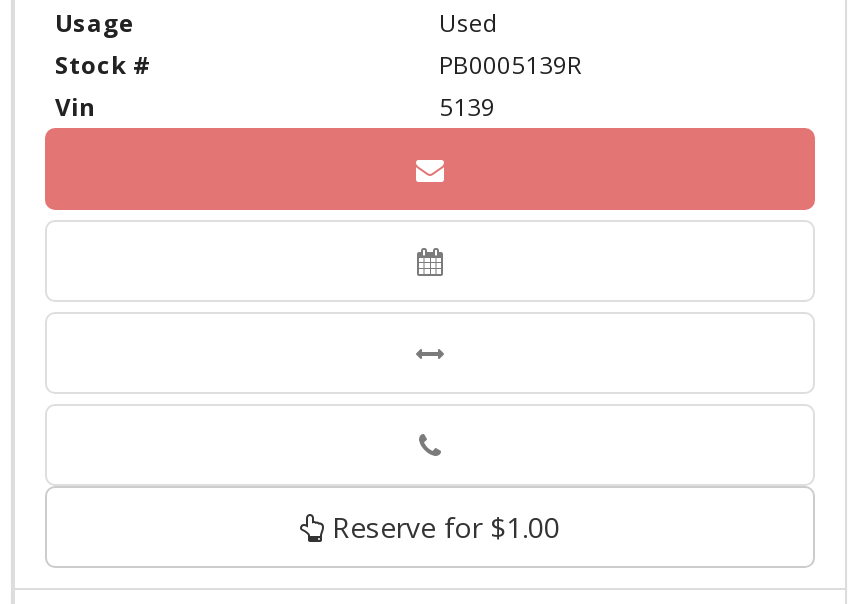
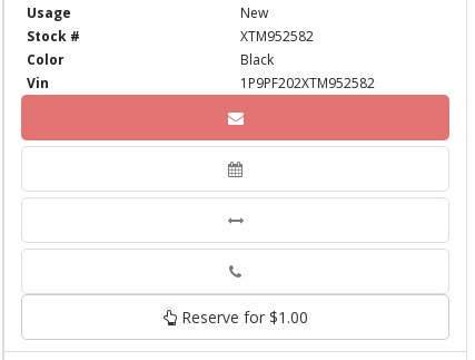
- Used
+ New

- PB0005139R
+ XTM952582
+ Color
+ Black

- 5139
+ 1P9PF202XTM952582
